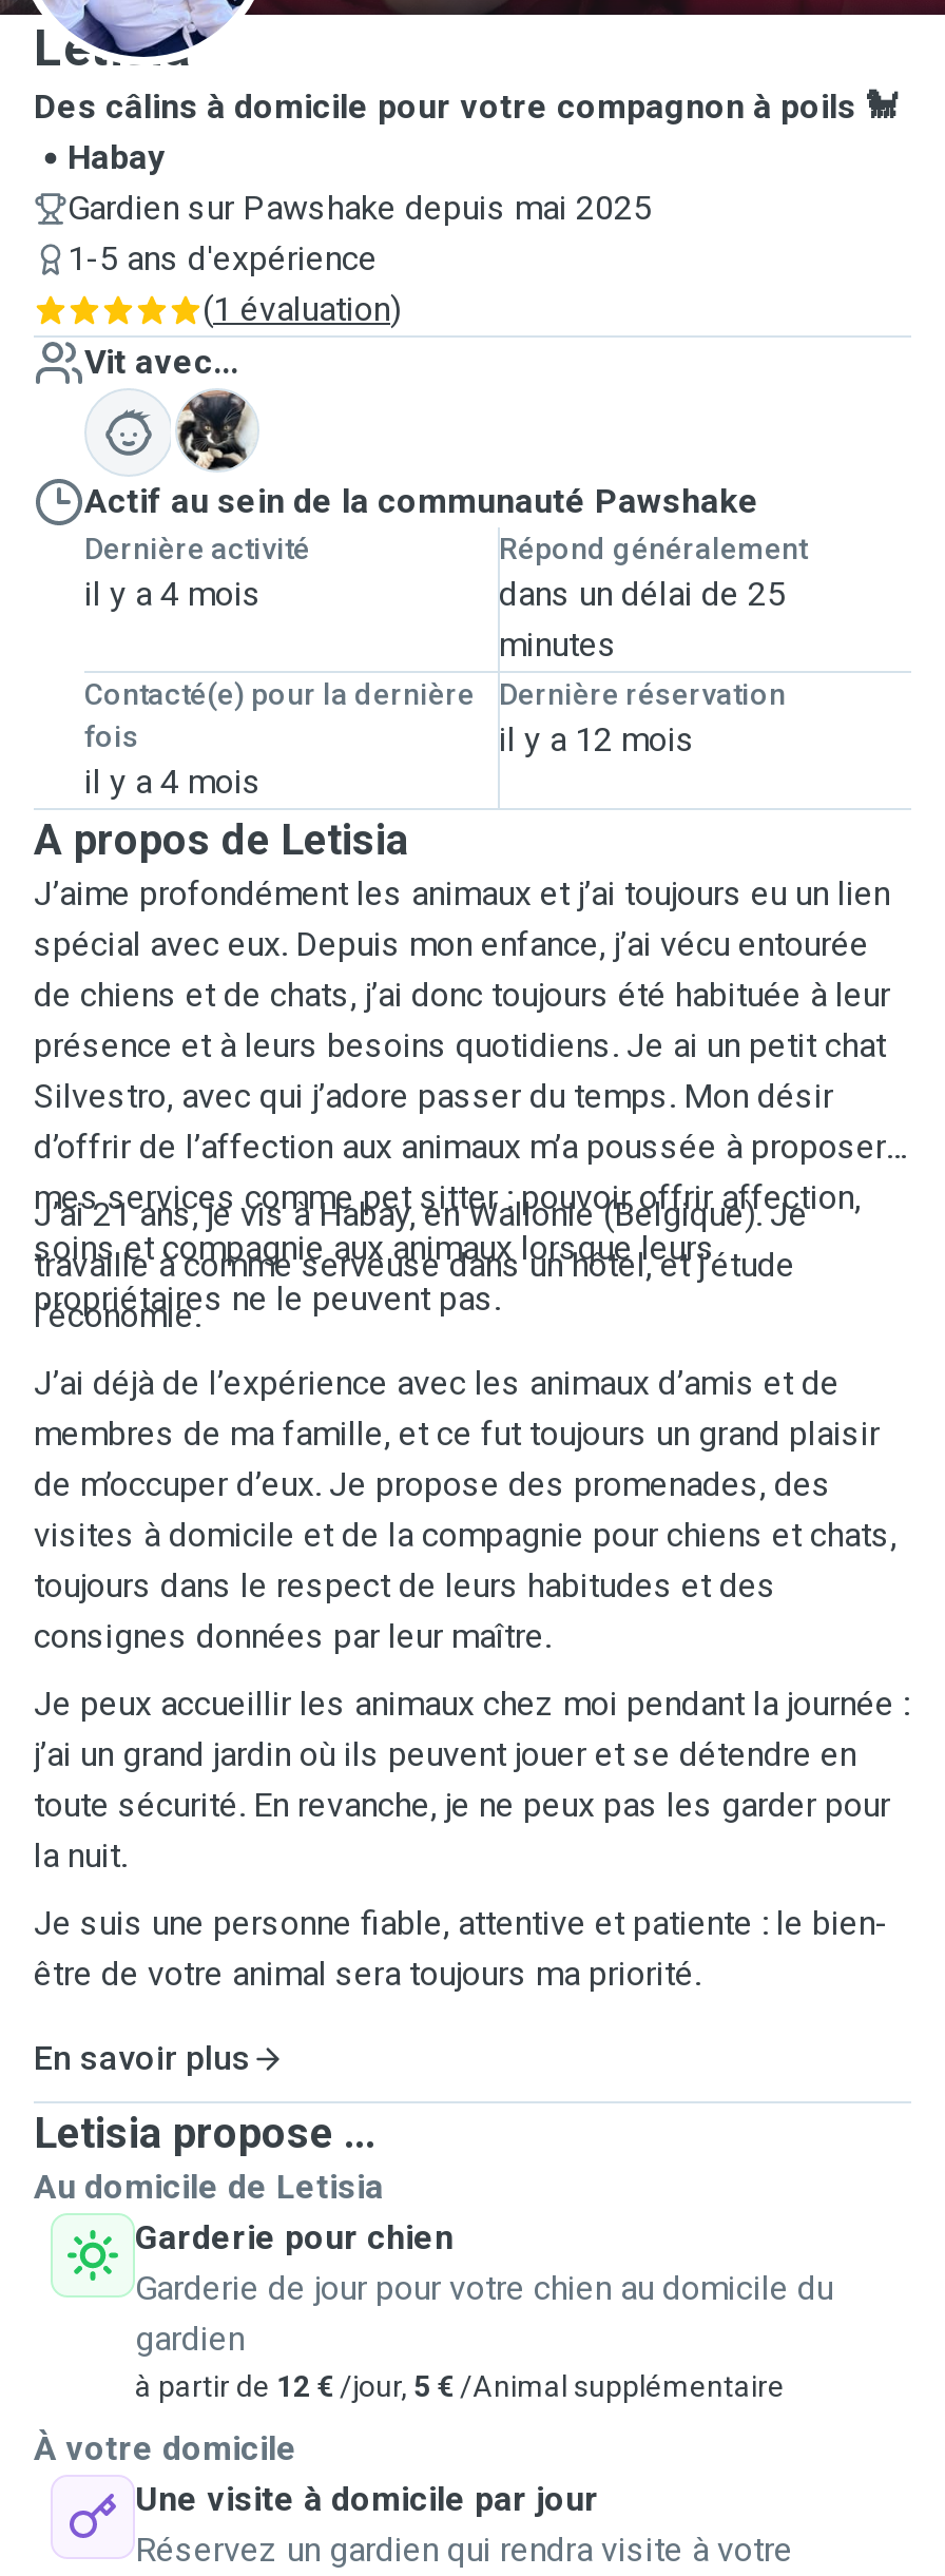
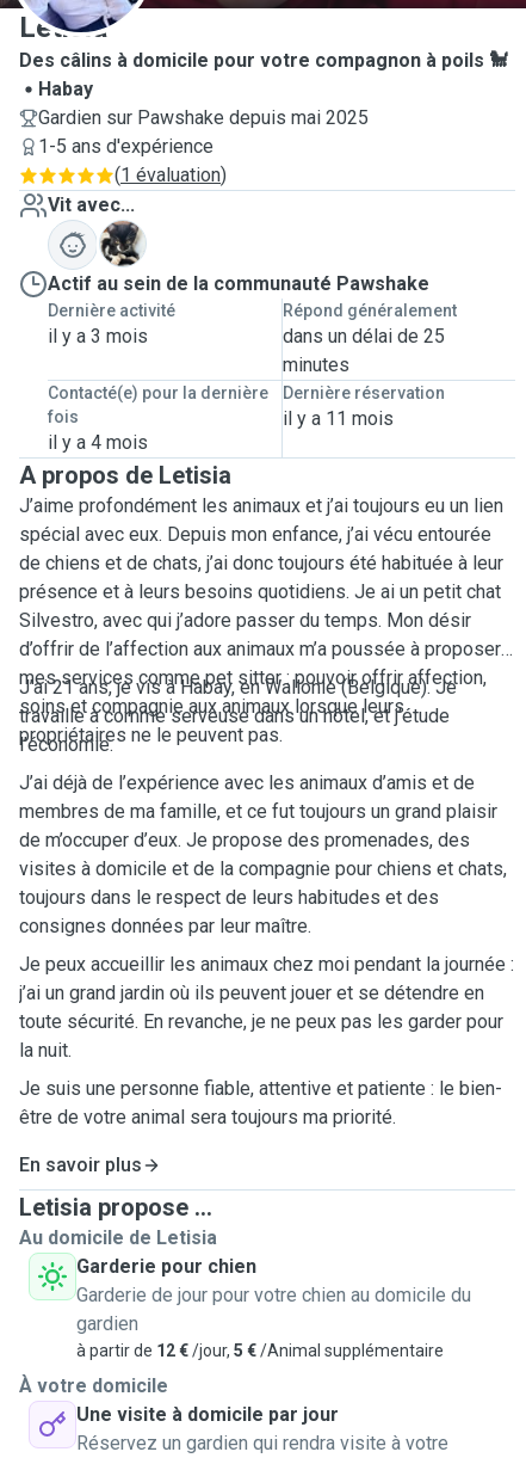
- il y a 4 mois
+ il y a 3 mois

- il y a 12 mois
+ il y a 11 mois
